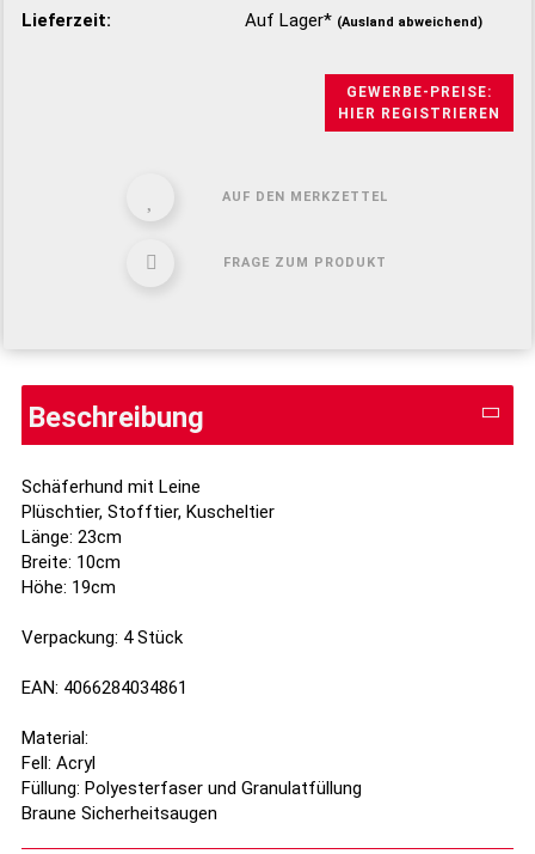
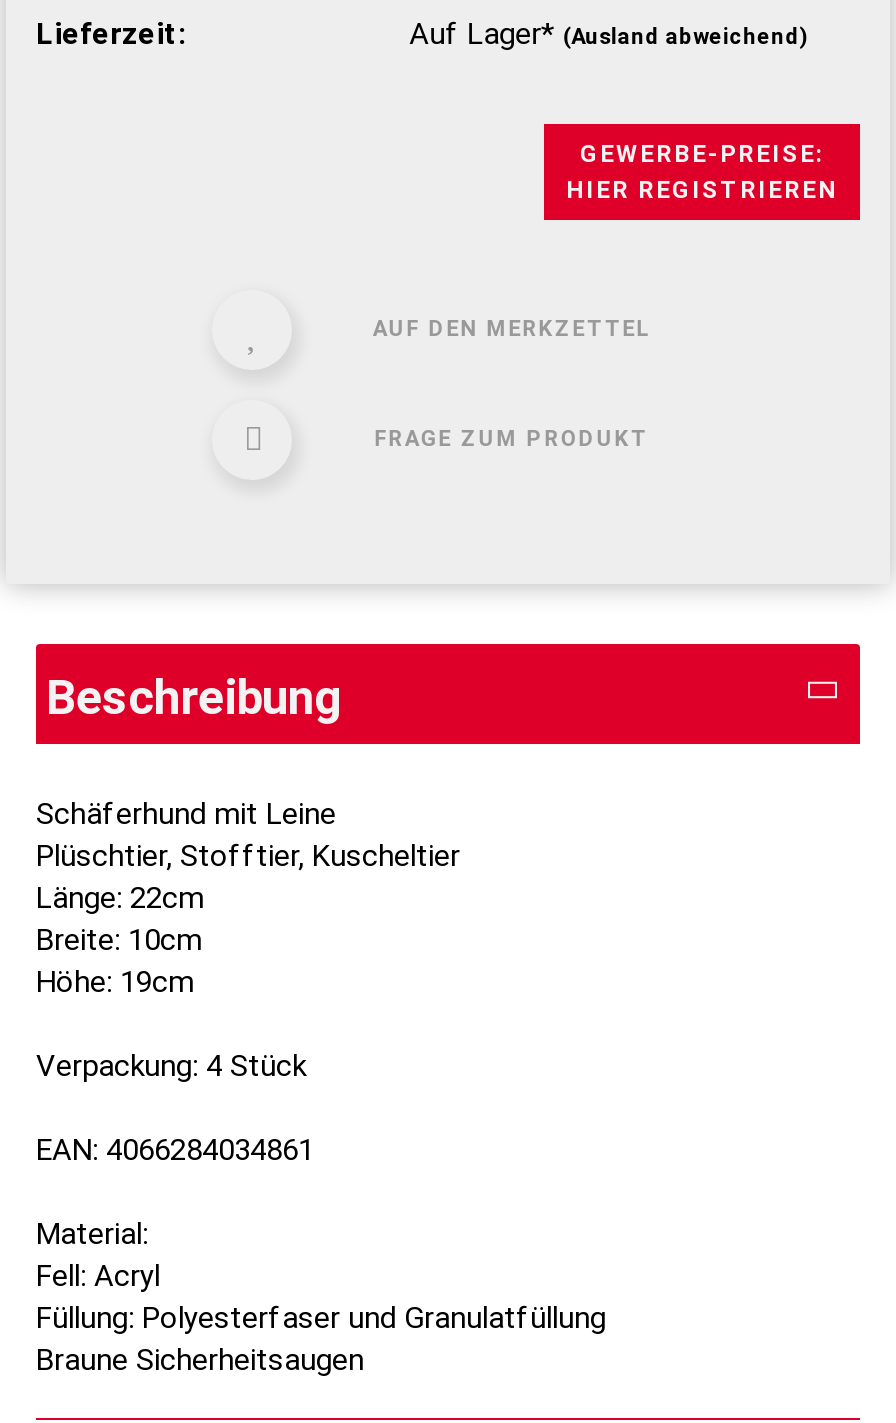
- Länge: 23cm
+ Länge: 22cm
